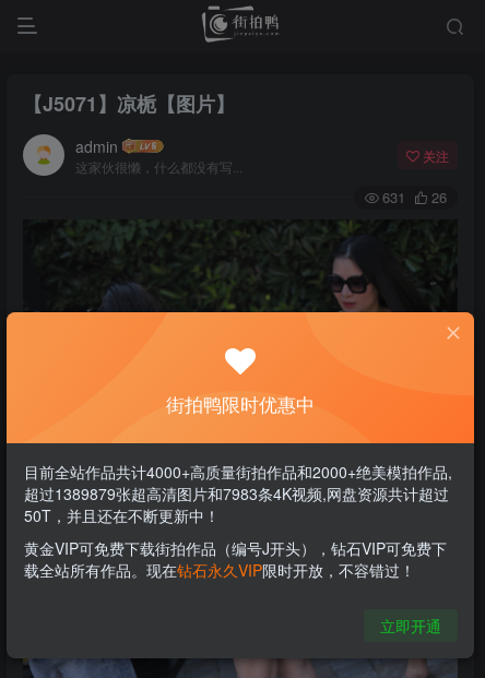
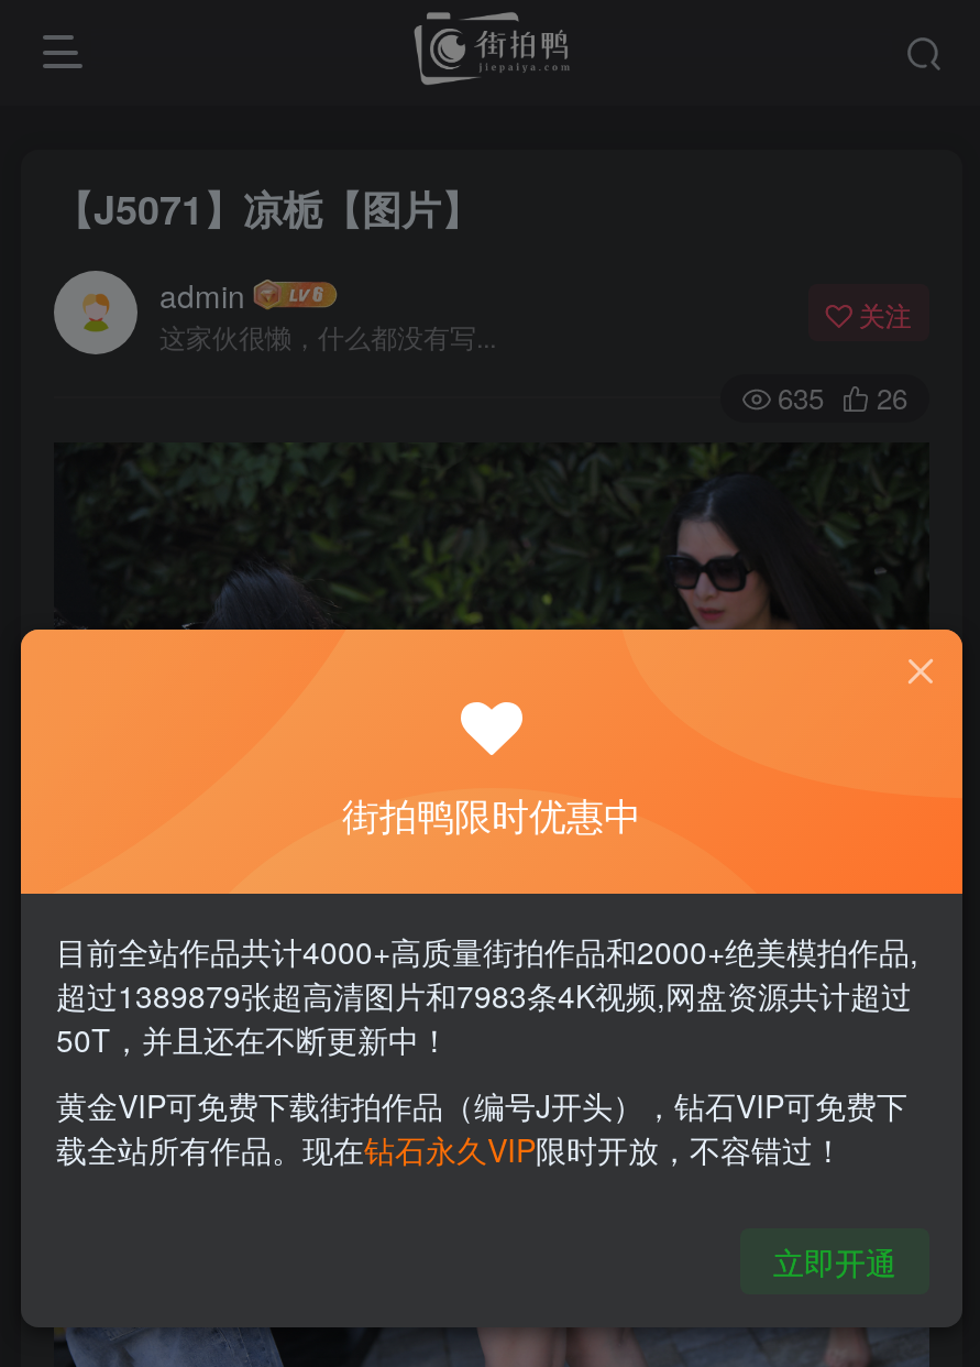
- 631 26
+ 635 26
